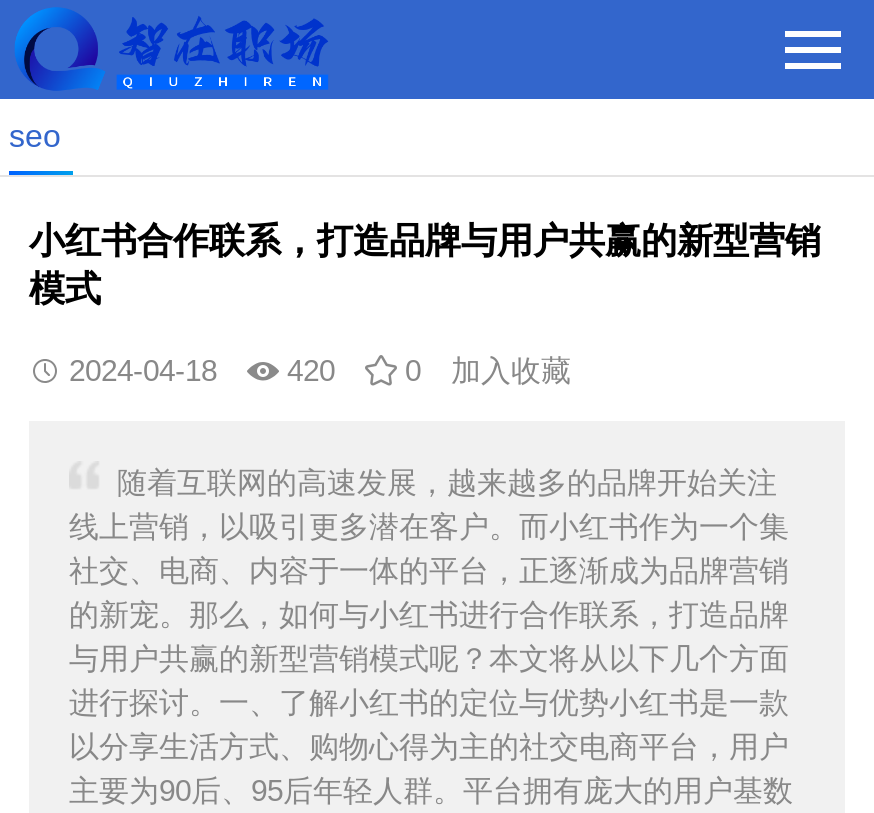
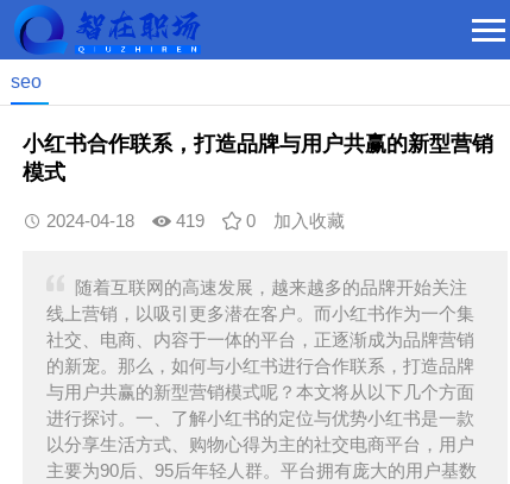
- 420
+ 419
